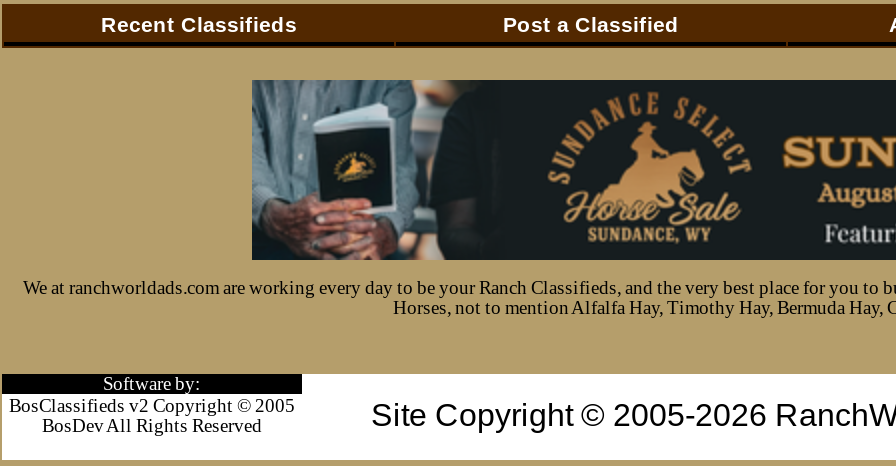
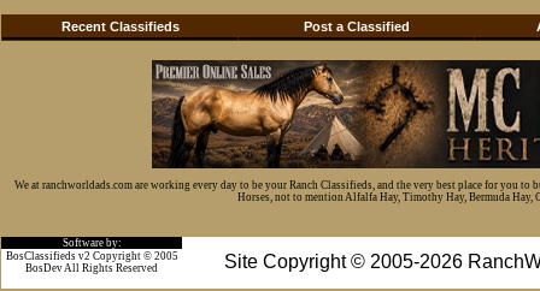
- [image]
+ [image]
